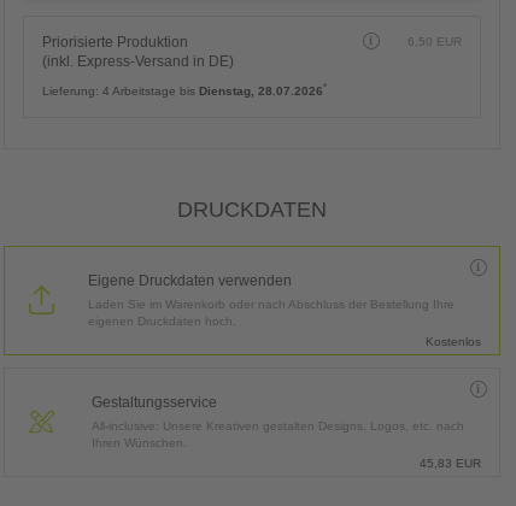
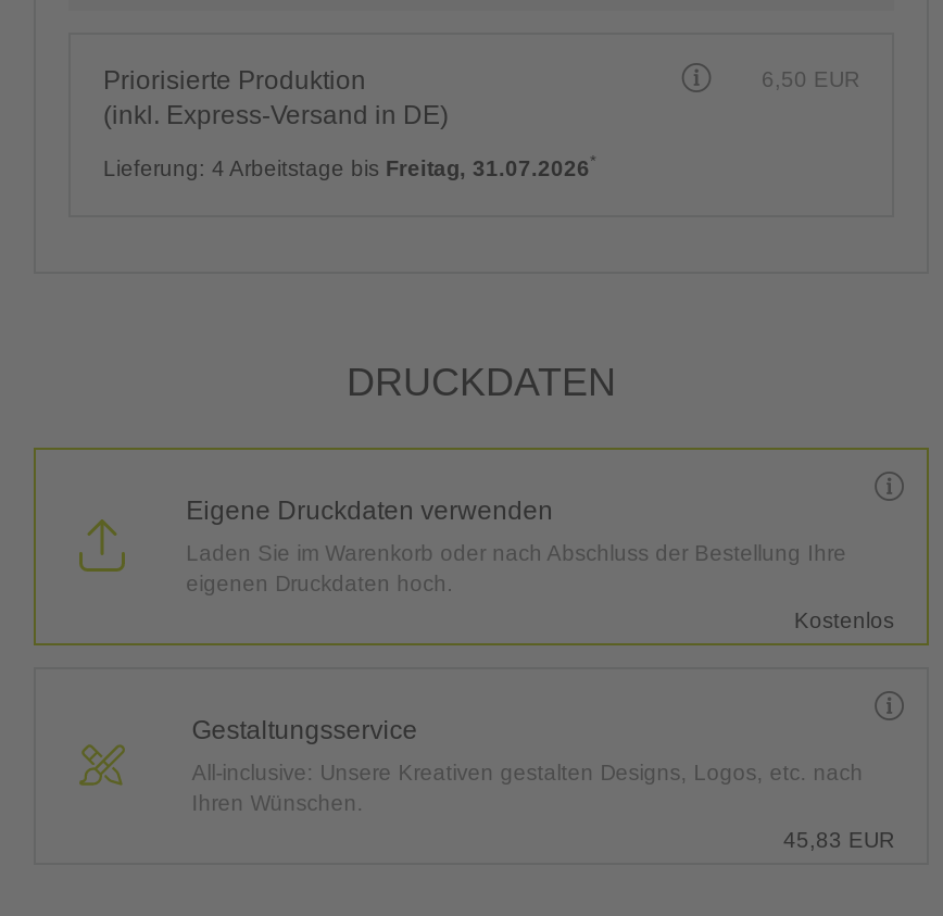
- Lieferung: 4 Arbeitstage bis Dienstag, 28.07.2026*
+ Lieferung: 4 Arbeitstage bis Freitag, 31.07.2026*
